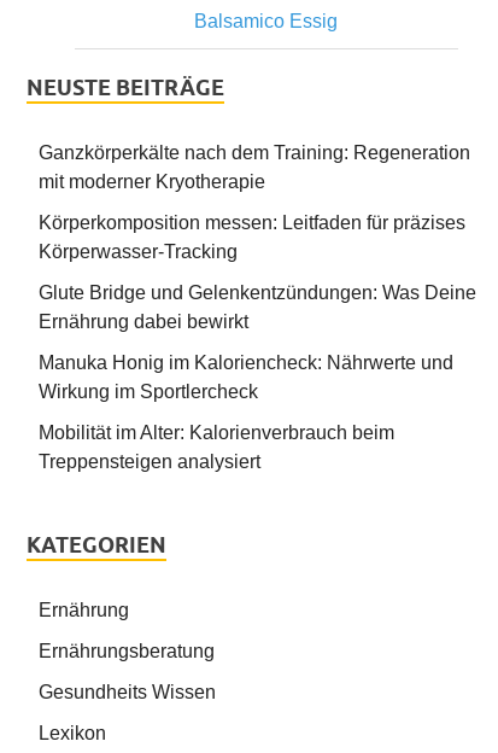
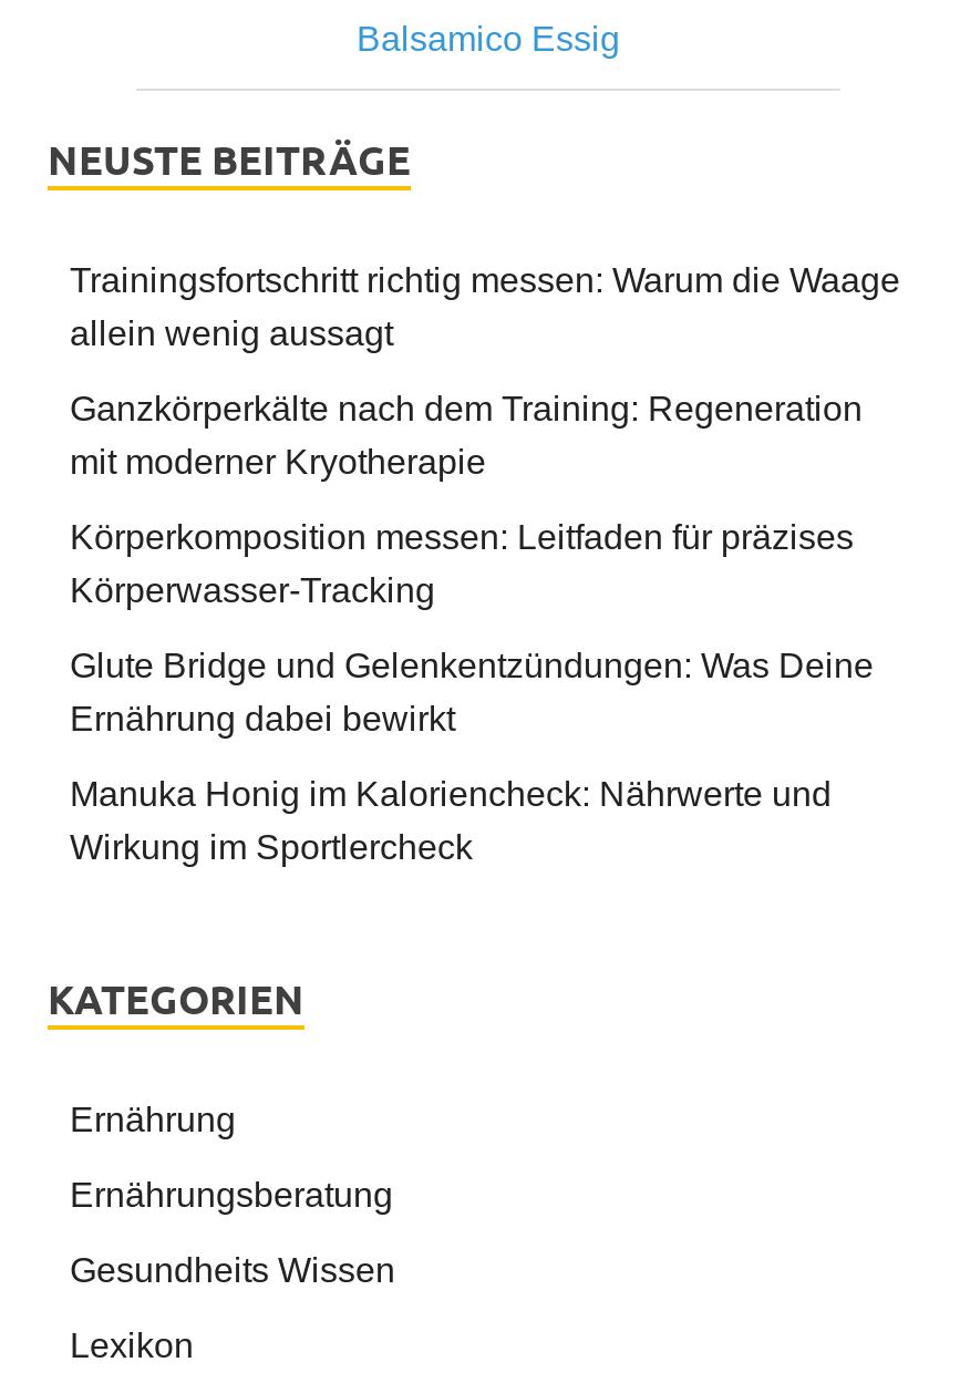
+ Trainingsfortschritt richtig messen: Warum die Waage
+ allein wenig aussagt

moved down: Ganzkörperkälte nach dem Training: Regeneration | mit moderner Kryotherapie | Körperkomposition messen: Leitfaden für präzises | Körperwasser-Tracking | Glute Bridge und Gelenkentzündungen: Was Deine | Ernährung dabei bewirkt | Manuka Honig im Kaloriencheck: Nährwerte und | Wirkung im Sportlercheck

- Mobilität im Alter: Kalorienverbrauch beim
- Treppensteigen analysiert
